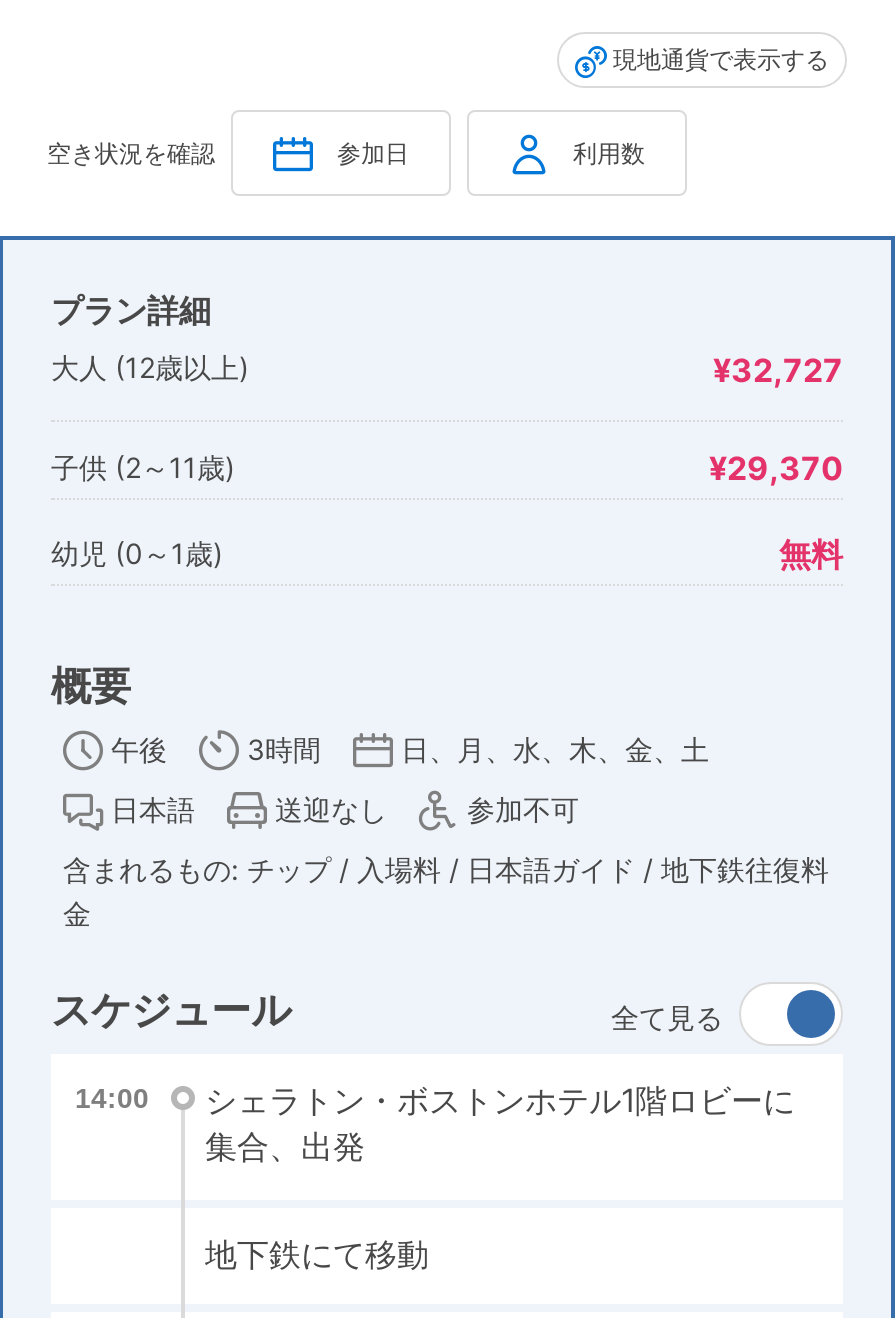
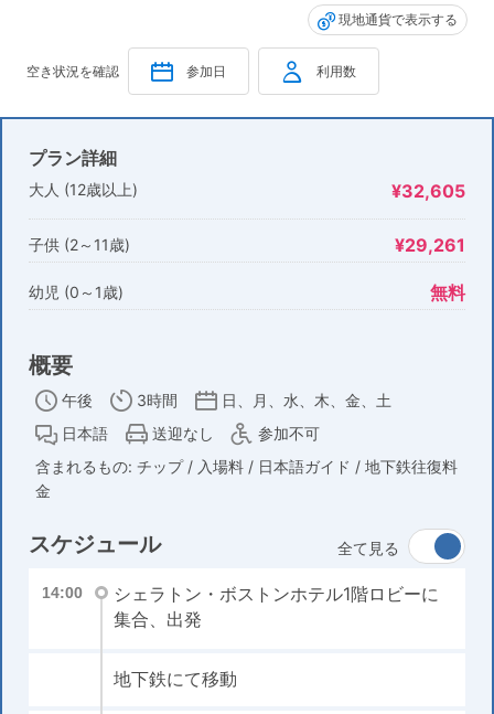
- ¥32,727
+ ¥32,605

- ¥29,370
+ ¥29,261
